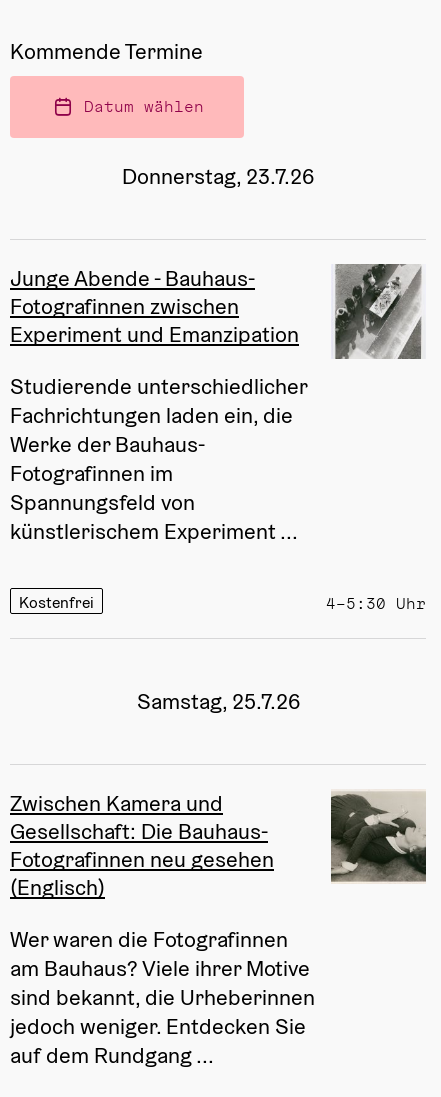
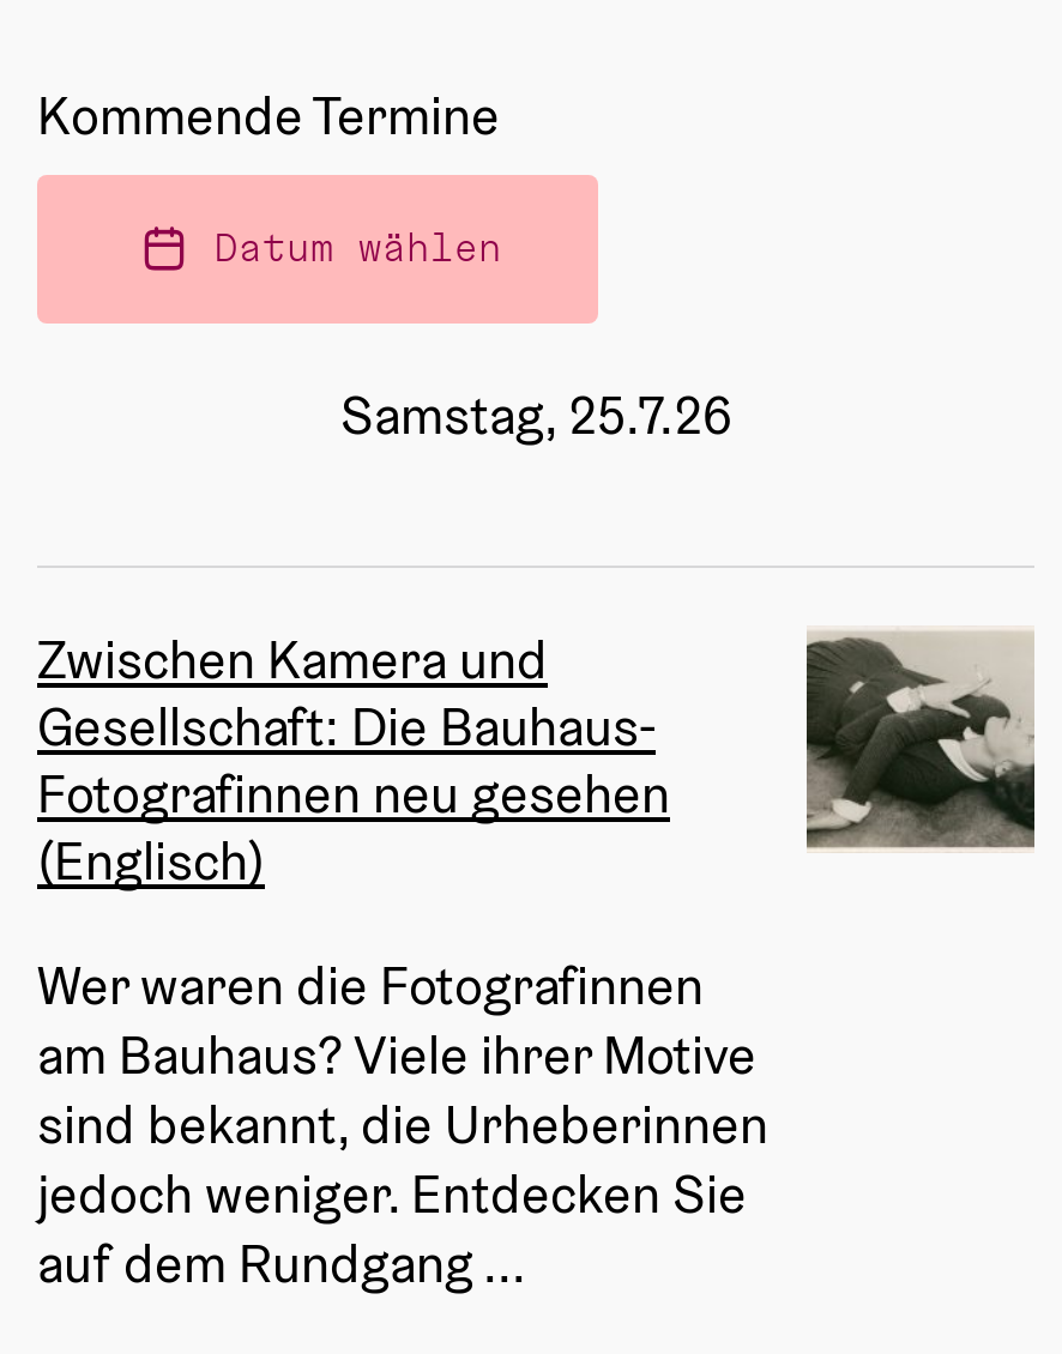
- Donnerstag, 23.7.26

- [image]
- Junge Abende - Bauhaus-
- Fotografinnen zwischen
- Experiment und Emanzipation
- Studierende unterschiedlicher
- Fachrichtungen laden ein, die
- Werke der Bauhaus-
- Fotografinnen im
- Spannungsfeld von
- künstlerischem Experiment ...
- Kostenfrei
- 4–5:30 Uhr
